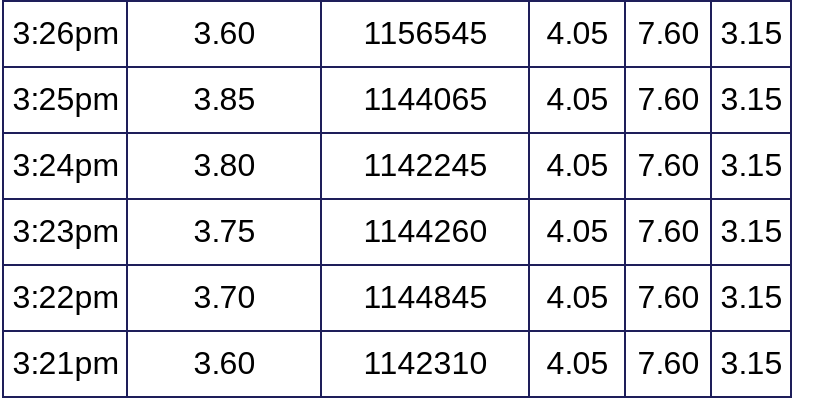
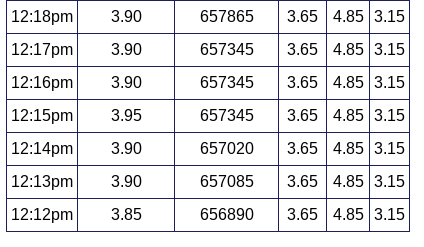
- 3:26pm
- 3.60
- 1156545
- 4.05
- 7.60
+ 12:18pm
+ 3.90
+ 657865
+ 3.65
+ 4.85

- 3:25pm
- 3.85
- 1144065
- 4.05
- 7.60
+ 12:17pm
+ 3.90
+ 657345
+ 3.65
+ 4.85

- 3:24pm
- 3.80
- 1142245
- 4.05
- 7.60
+ 12:16pm
+ 3.90
+ 657345
+ 3.65
+ 4.85

- 3:23pm
- 3.75
- 1144260
- 4.05
- 7.60
+ 12:15pm
+ 3.95
+ 657345
+ 3.65
+ 4.85

- 3:22pm
- 3.70
- 1144845
- 4.05
- 7.60
+ 12:14pm
+ 3.90
+ 657020
+ 3.65
+ 4.85

- 3:21pm
- 3.60
- 1142310
- 4.05
- 7.60
+ 12:13pm
+ 3.90
+ 657085
+ 3.65
+ 4.85
+ 3.15
+ 12:12pm
+ 3.85
+ 656890
+ 3.65
+ 4.85
